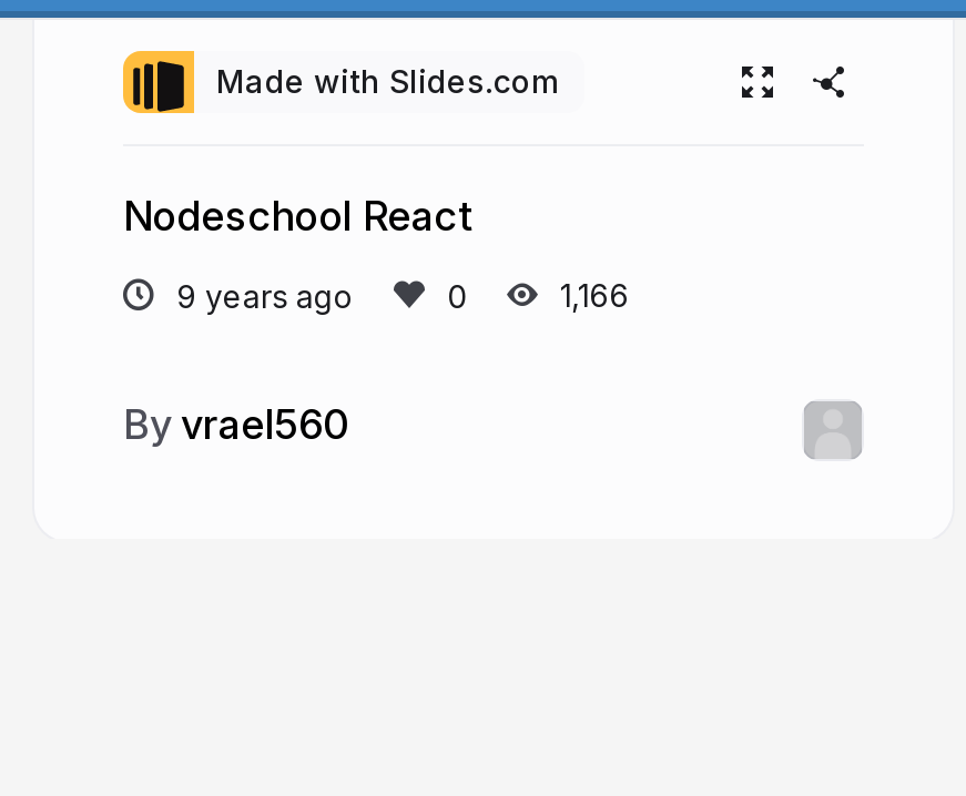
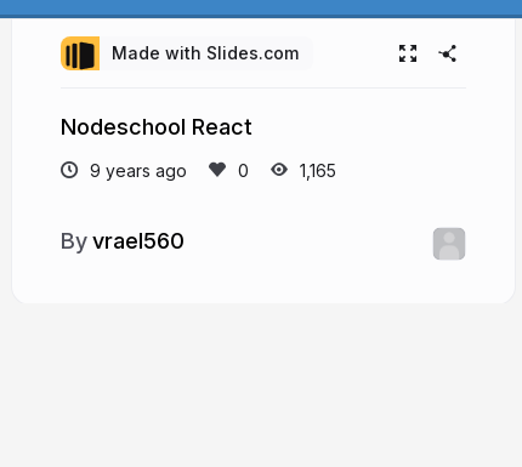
- 1,166
+ 1,165
